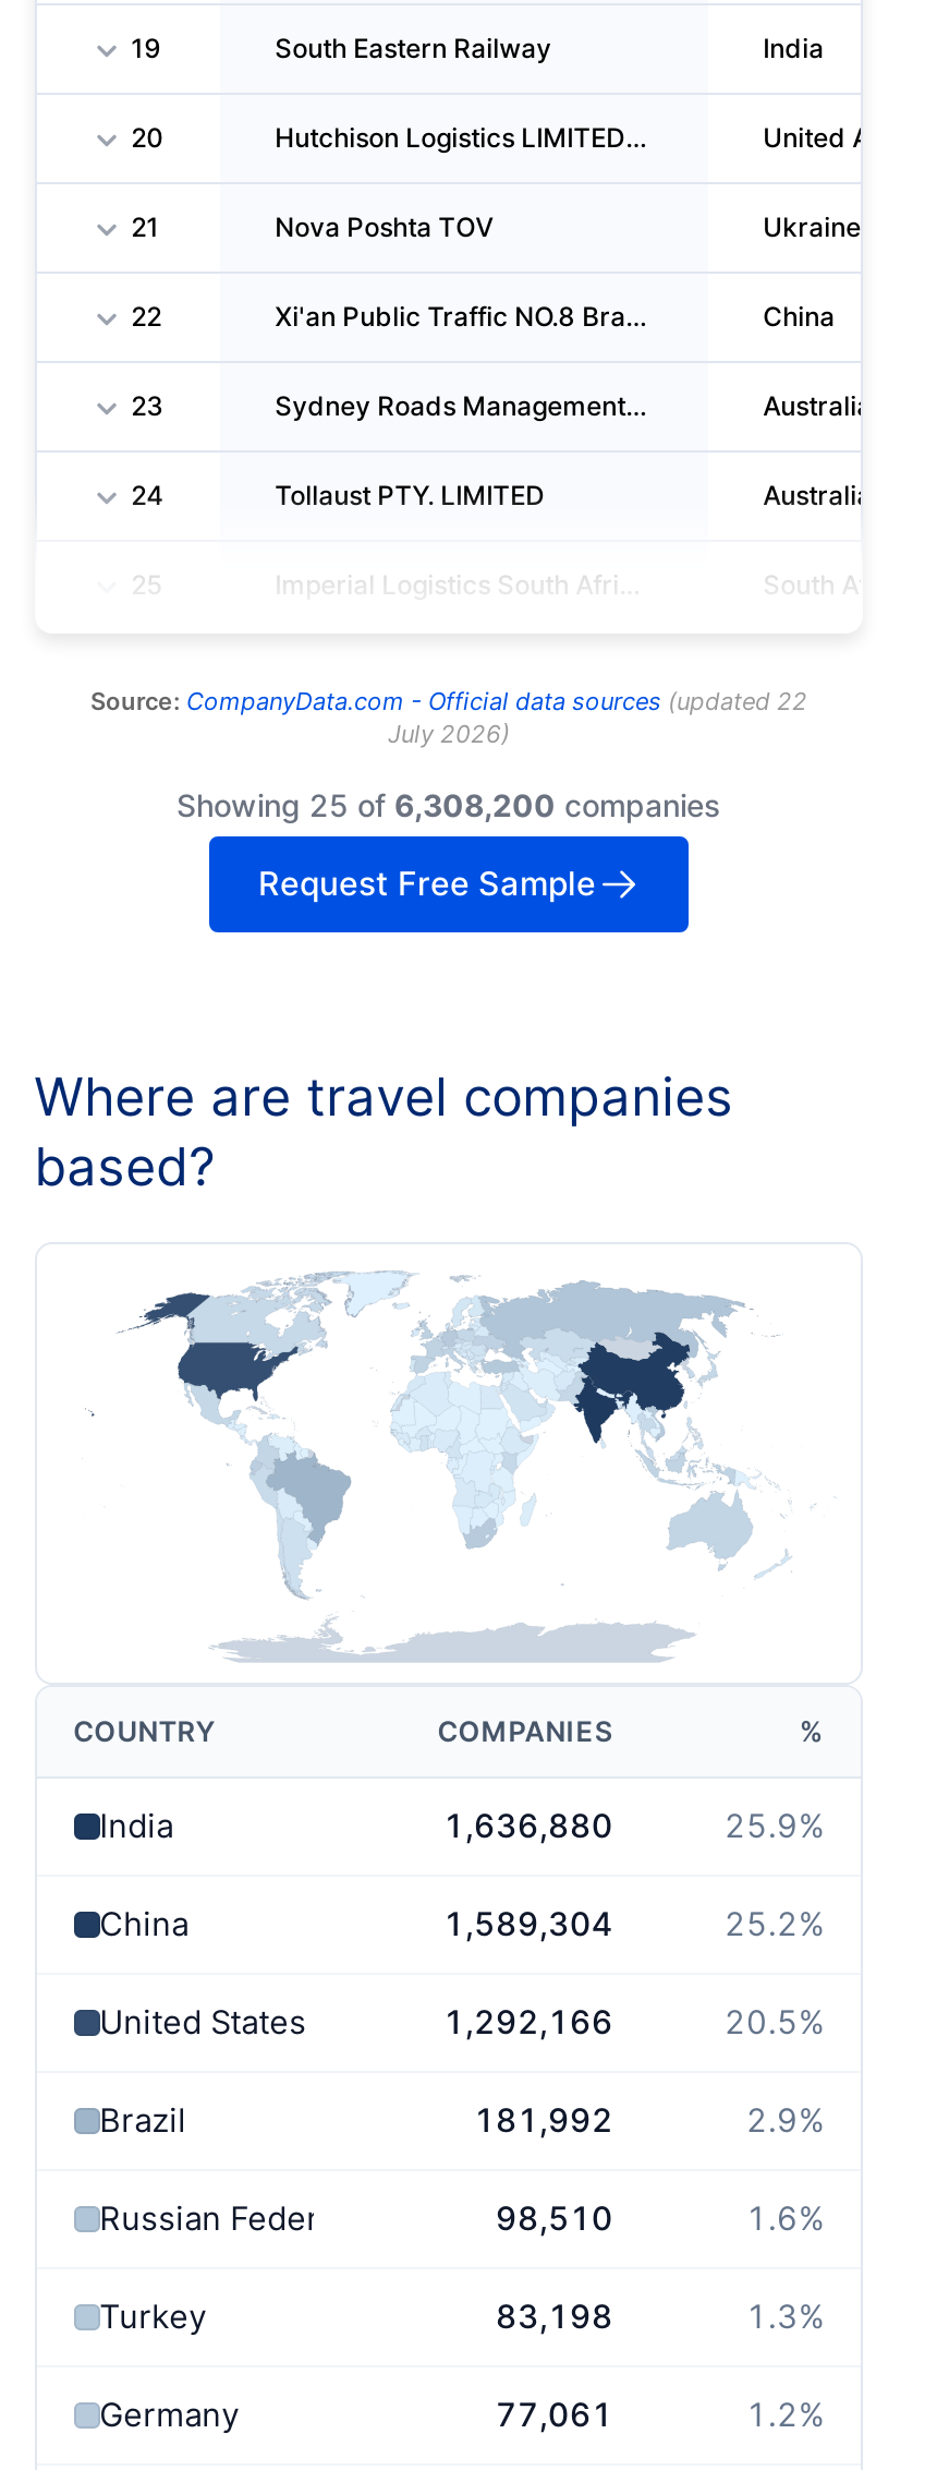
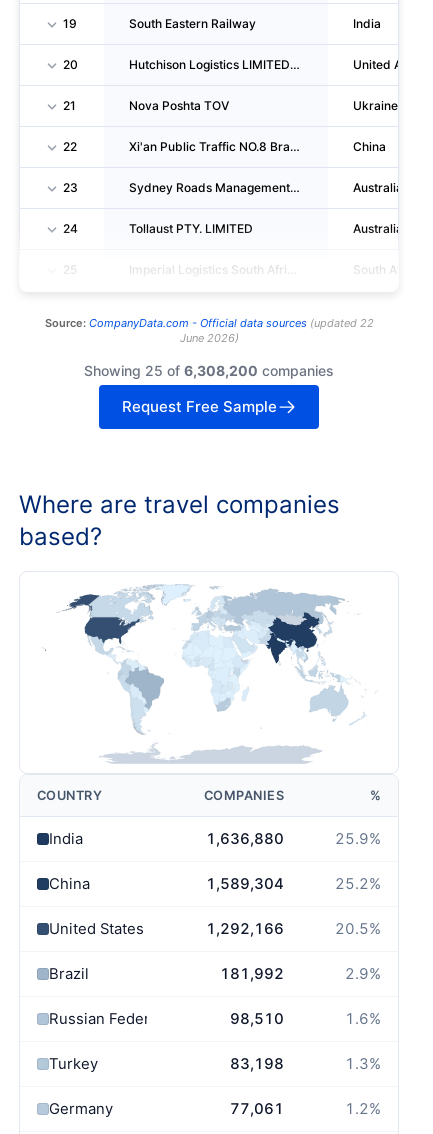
- July 2026)
+ June 2026)
